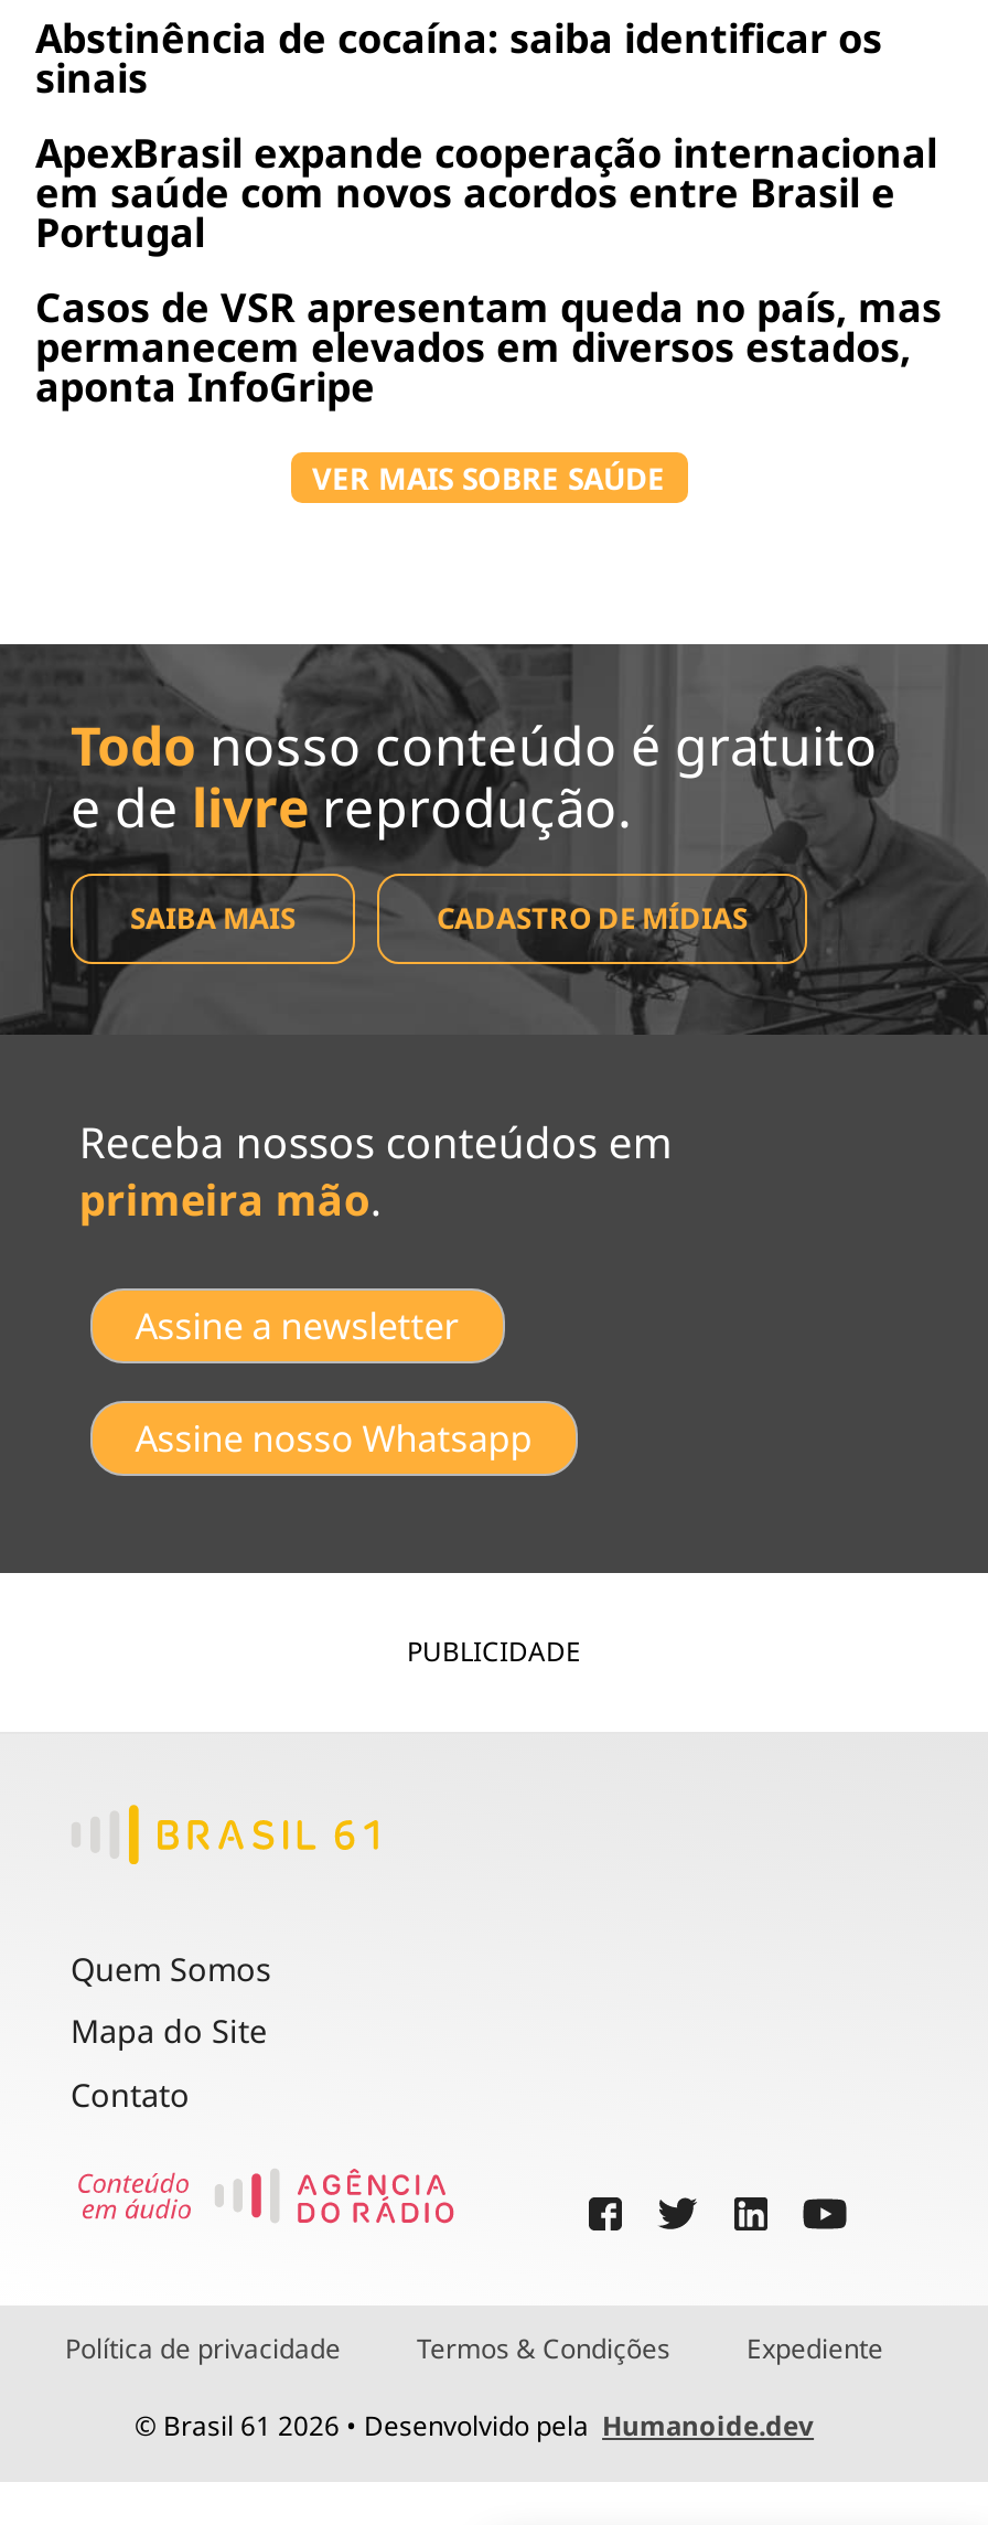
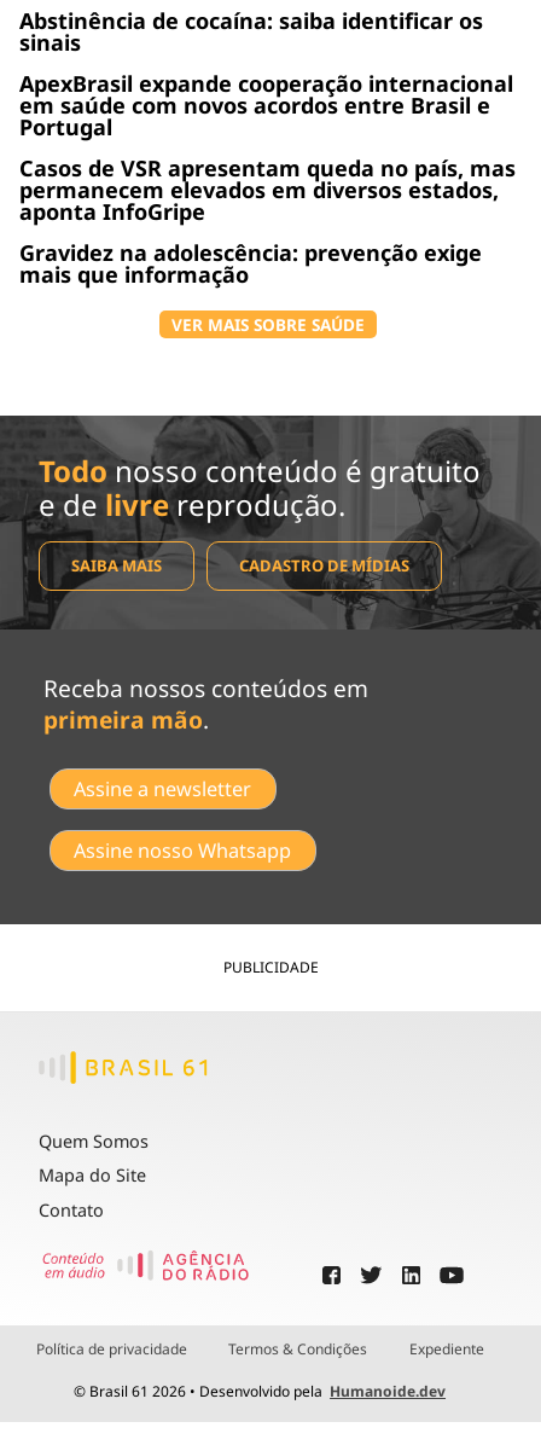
+ Gravidez na adolescência: prevenção exige
+ mais que informação
